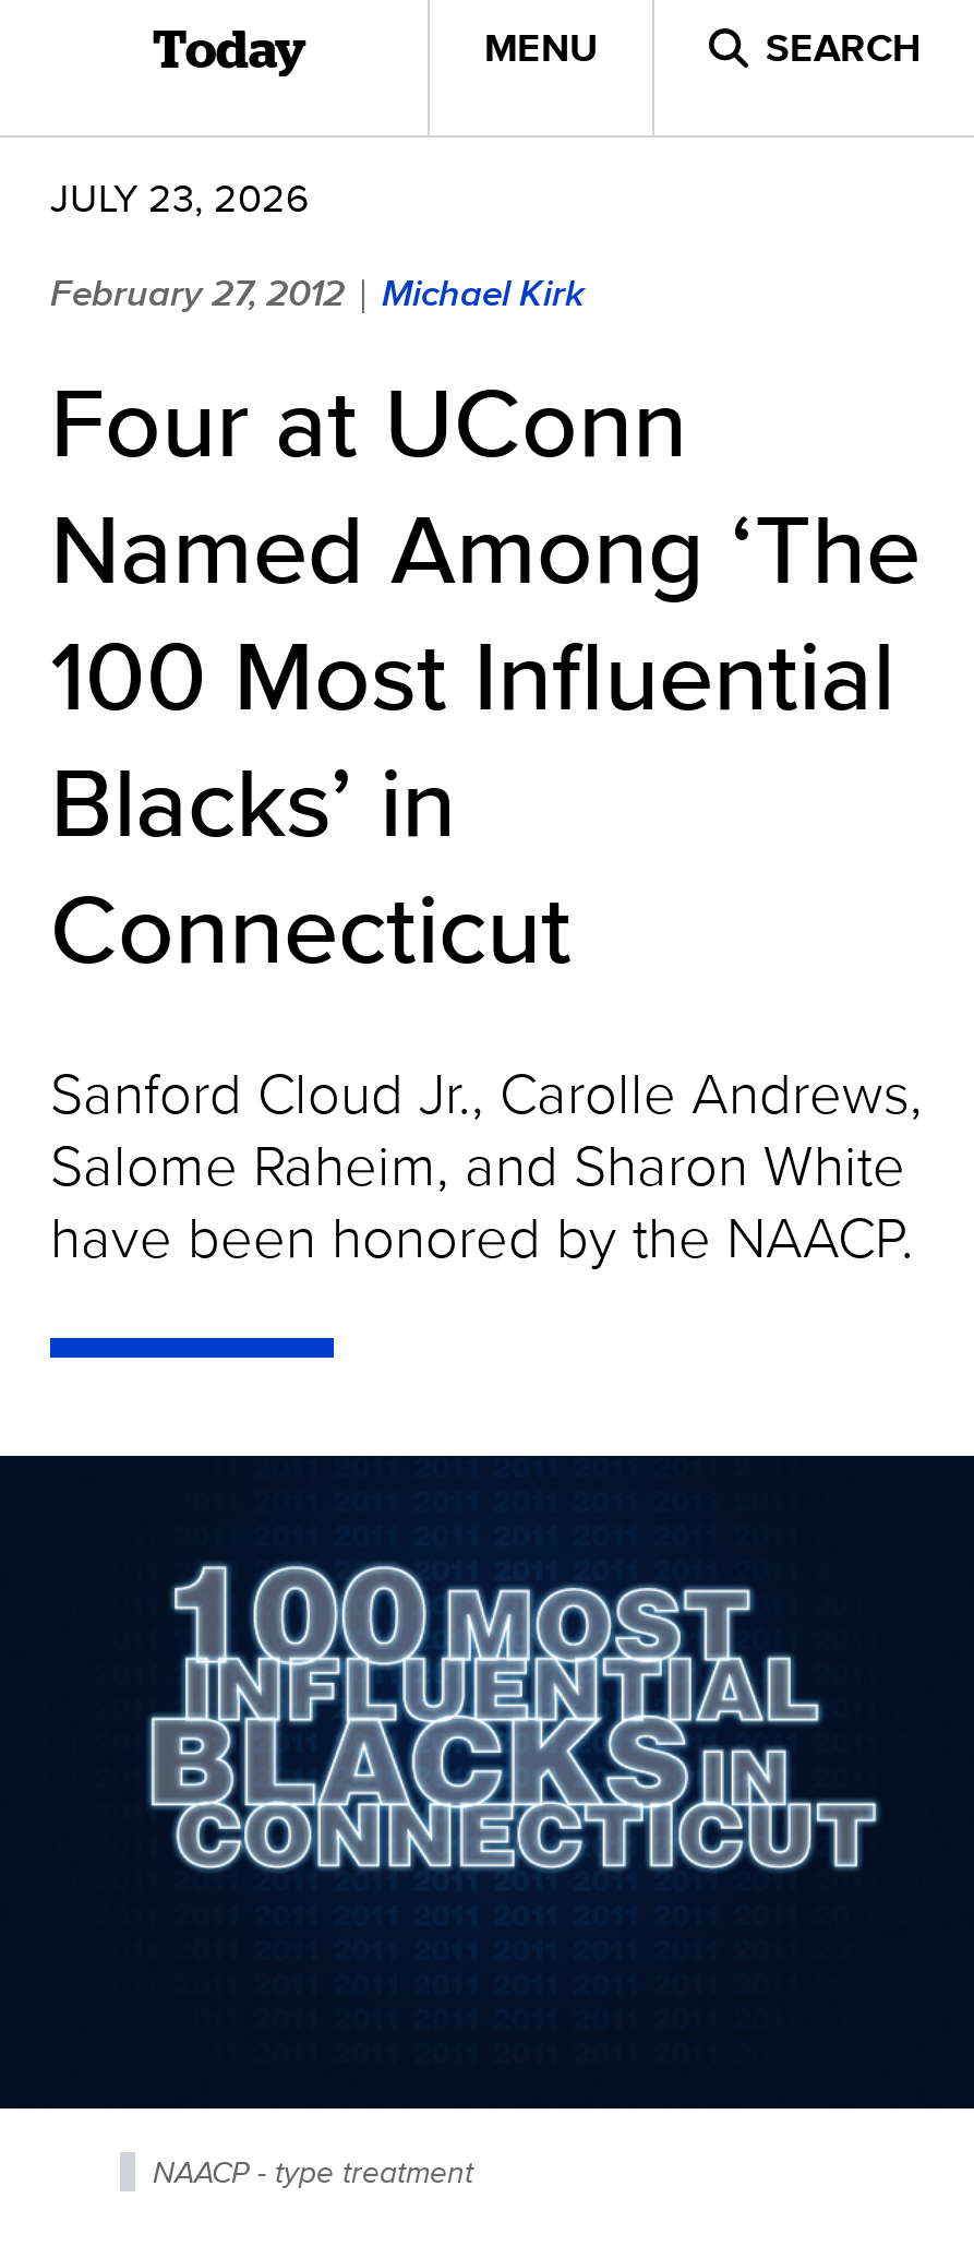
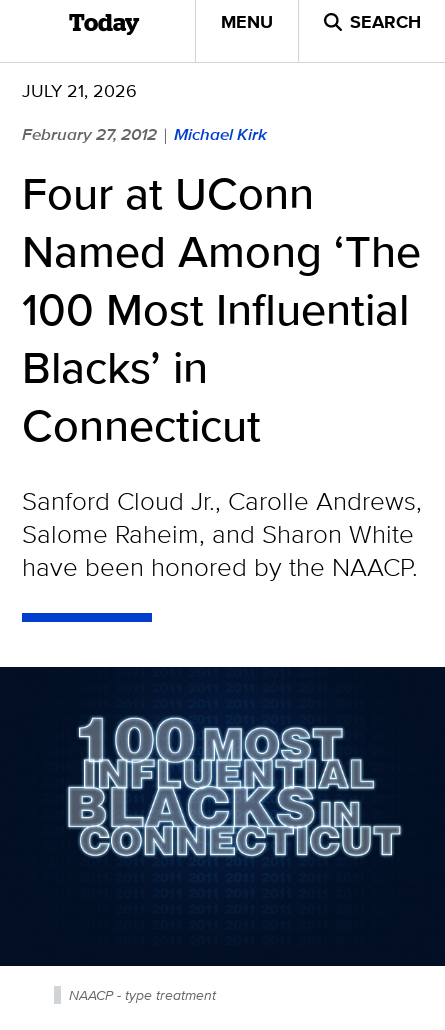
- JULY 23, 2026
+ JULY 21, 2026
